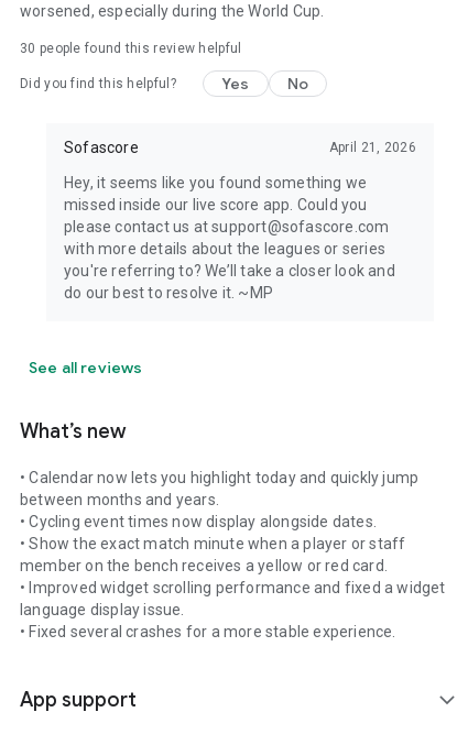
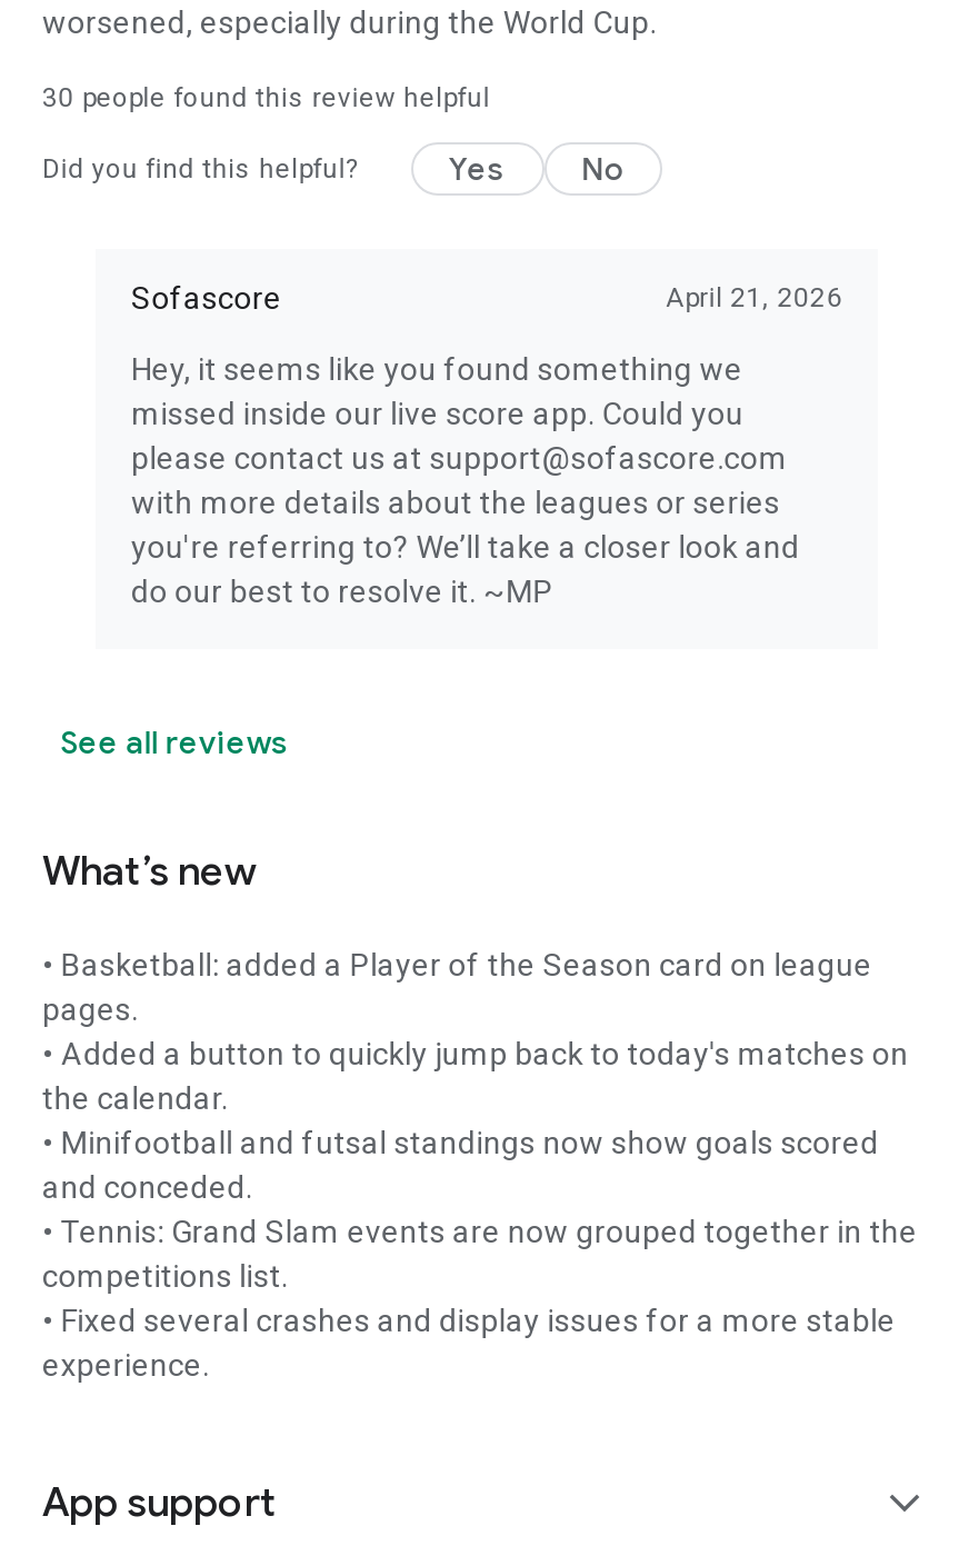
- • Calendar now lets you highlight today and quickly jump
- between months and years.
- • Cycling event times now display alongside dates.
- • Show the exact match minute when a player or staff
- member on the bench receives a yellow or red card.
- • Improved widget scrolling performance and fixed a widget
- language display issue.
- • Fixed several crashes for a more stable experience.
+ • Basketball: added a Player of the Season card on league
+ pages.
+ • Added a button to quickly jump back to today's matches on
+ the calendar.
+ • Minifootball and futsal standings now show goals scored
+ and conceded.
+ • Tennis: Grand Slam events are now grouped together in the
+ competitions list.
+ • Fixed several crashes and display issues for a more stable
+ experience.
